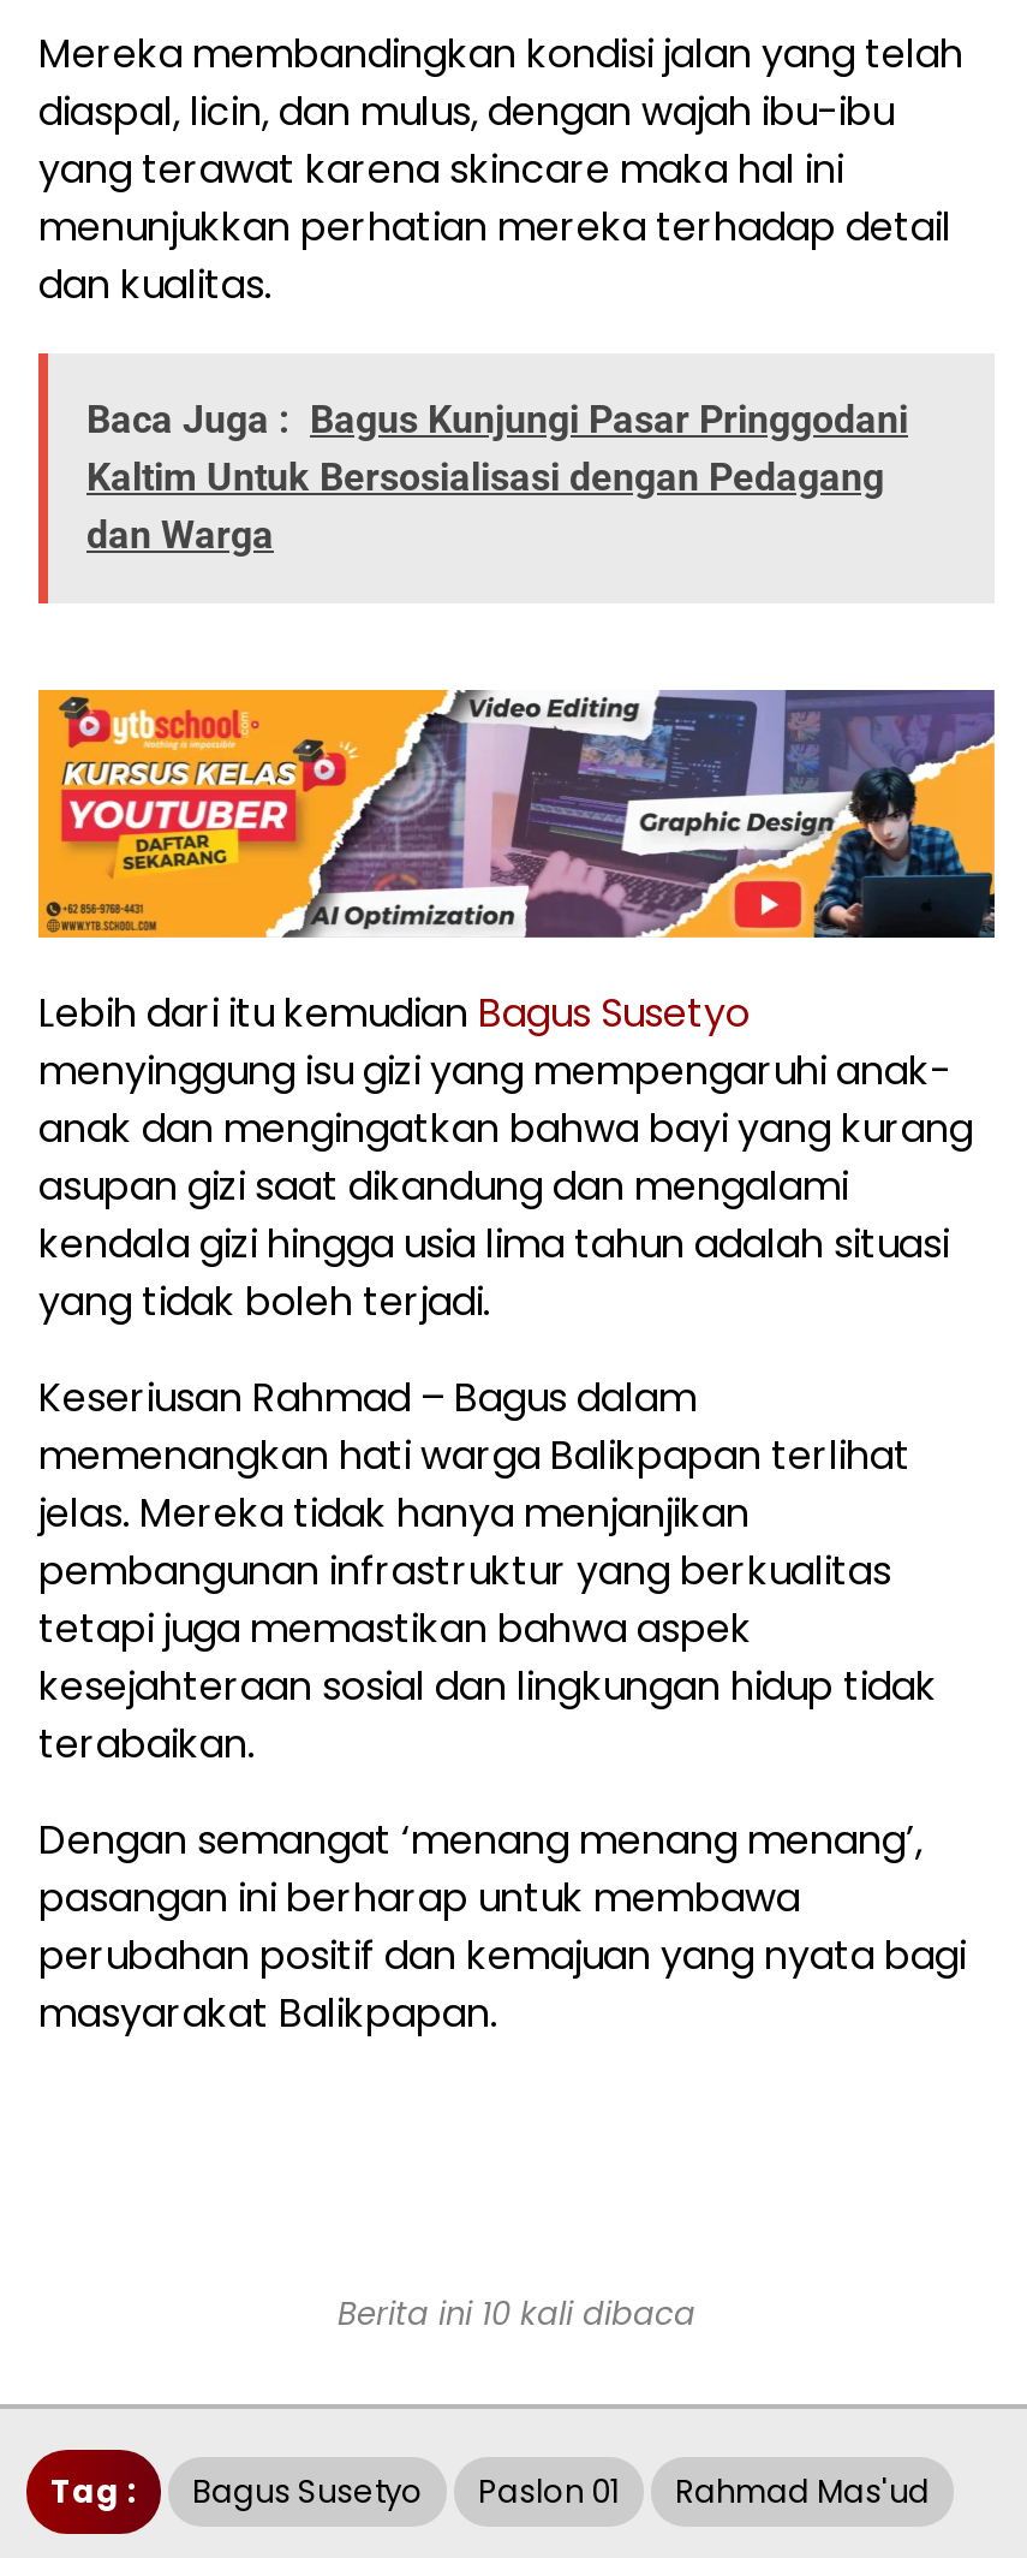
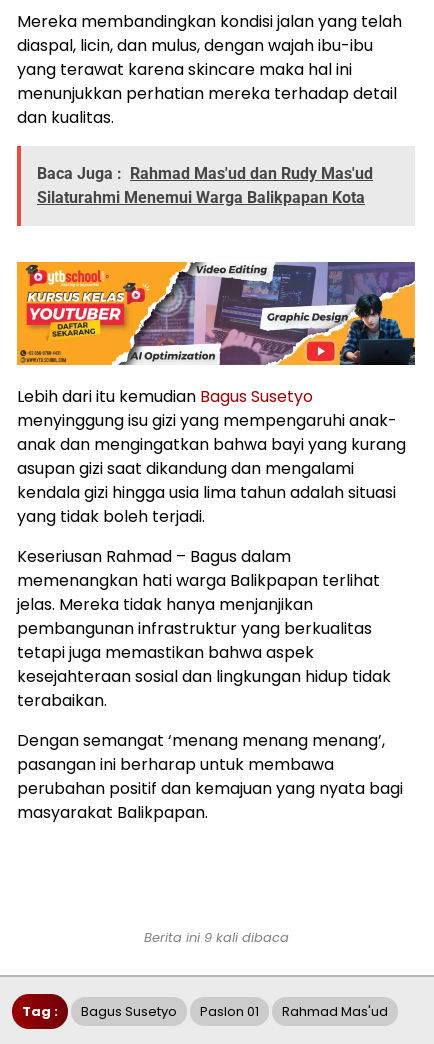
- Baca Juga : Bagus Kunjungi Pasar Pringgodani
- Kaltim Untuk Bersosialisasi dengan Pedagang
- dan Warga
+ Baca Juga : Rahmad Mas'ud dan Rudy Mas'ud
+ Silaturahmi Menemui Warga Balikpapan Kota

- Berita ini 10 kali dibaca
+ Berita ini 9 kali dibaca
